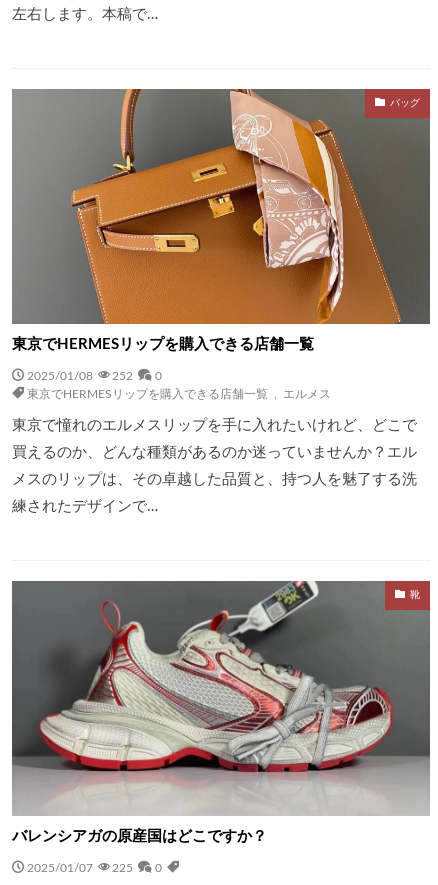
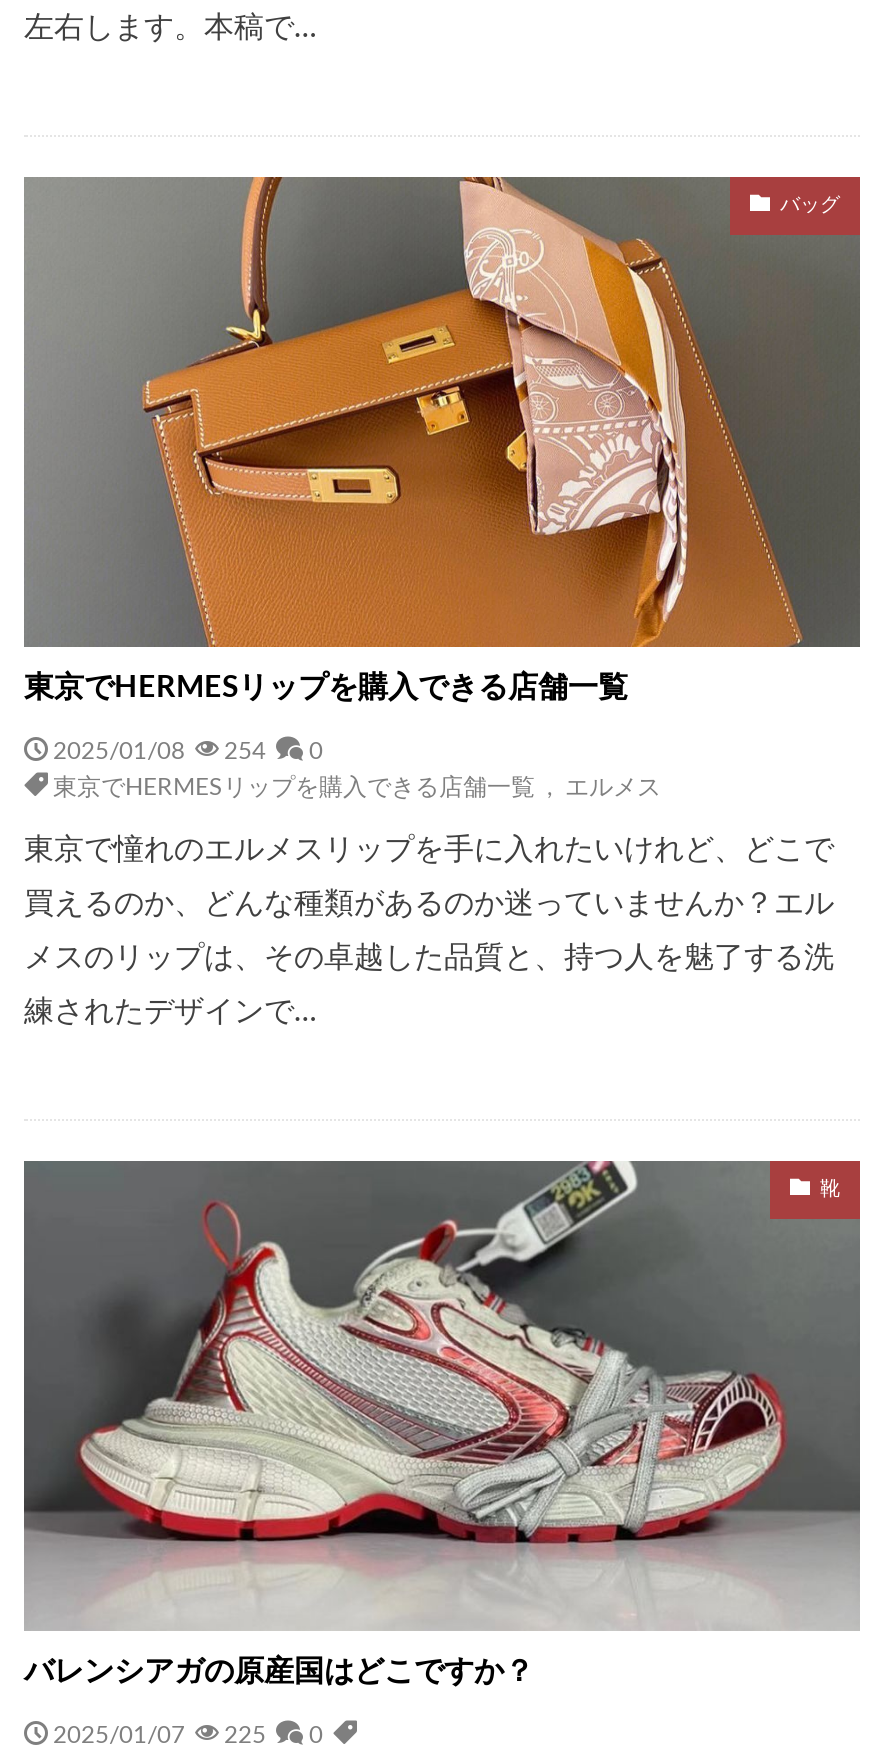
- 2025/01/08 252 0
+ 2025/01/08 254 0
